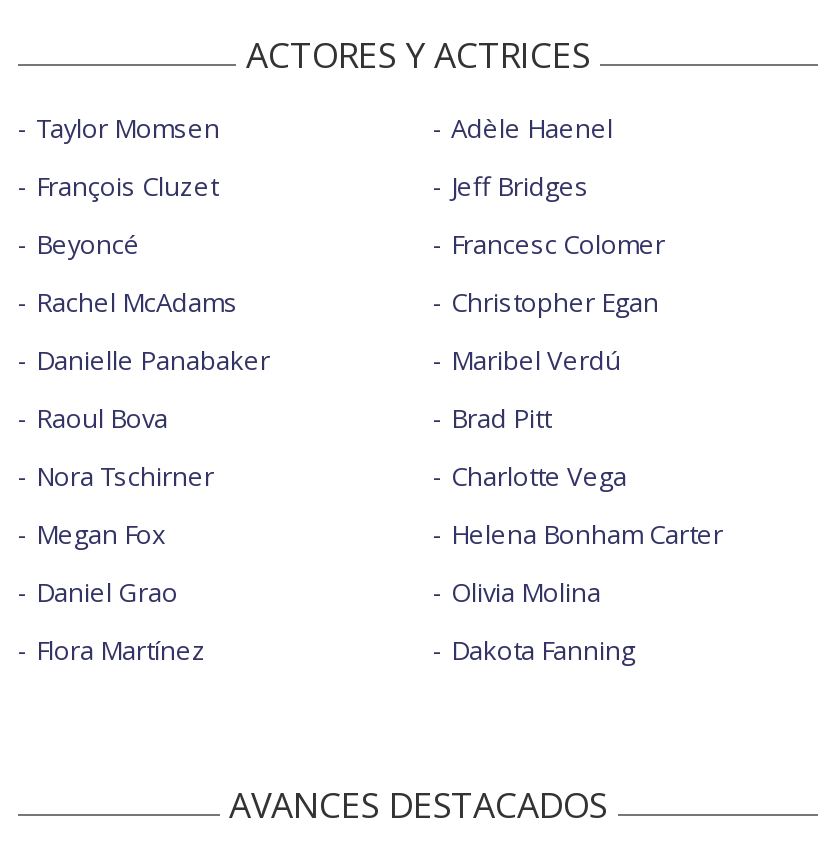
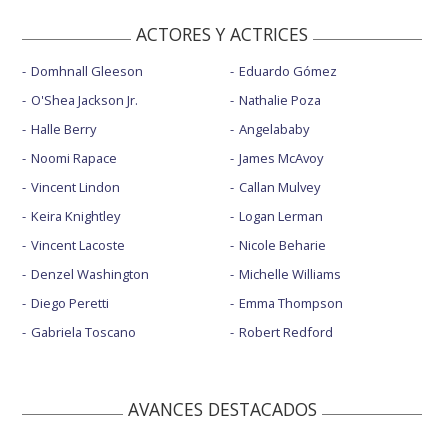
- Taylor Momsen
+ Domhnall Gleeson

- Adèle Haenel
+ Eduardo Gómez

- François Cluzet
+ O'Shea Jackson Jr.

- Jeff Bridges
+ Nathalie Poza

- Beyoncé
+ Halle Berry

- Francesc Colomer
+ Angelababy

- Rachel McAdams
+ Noomi Rapace

- Christopher Egan
+ James McAvoy

- Danielle Panabaker
+ Vincent Lindon

- Maribel Verdú
+ Callan Mulvey

- Raoul Bova
+ Keira Knightley

- Brad Pitt
+ Logan Lerman

- Nora Tschirner
+ Vincent Lacoste

- Charlotte Vega
+ Nicole Beharie

- Megan Fox
+ Denzel Washington

- Helena Bonham Carter
+ Michelle Williams

- Daniel Grao
+ Diego Peretti

- Olivia Molina
+ Emma Thompson

- Flora Martínez
+ Gabriela Toscano

- Dakota Fanning
+ Robert Redford
